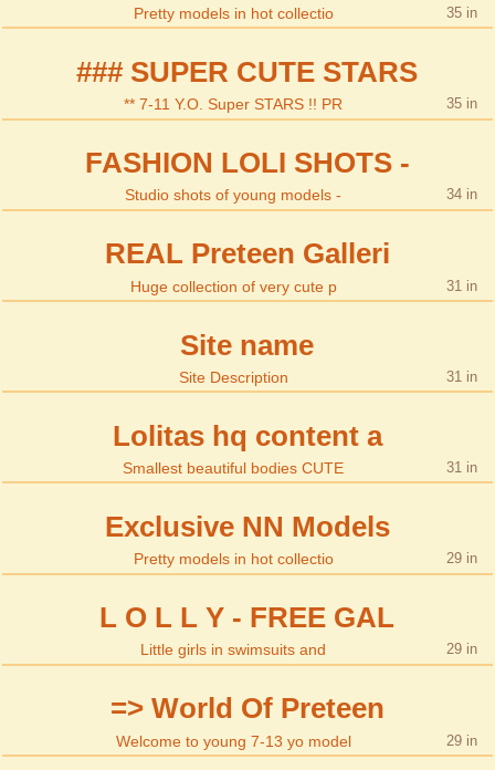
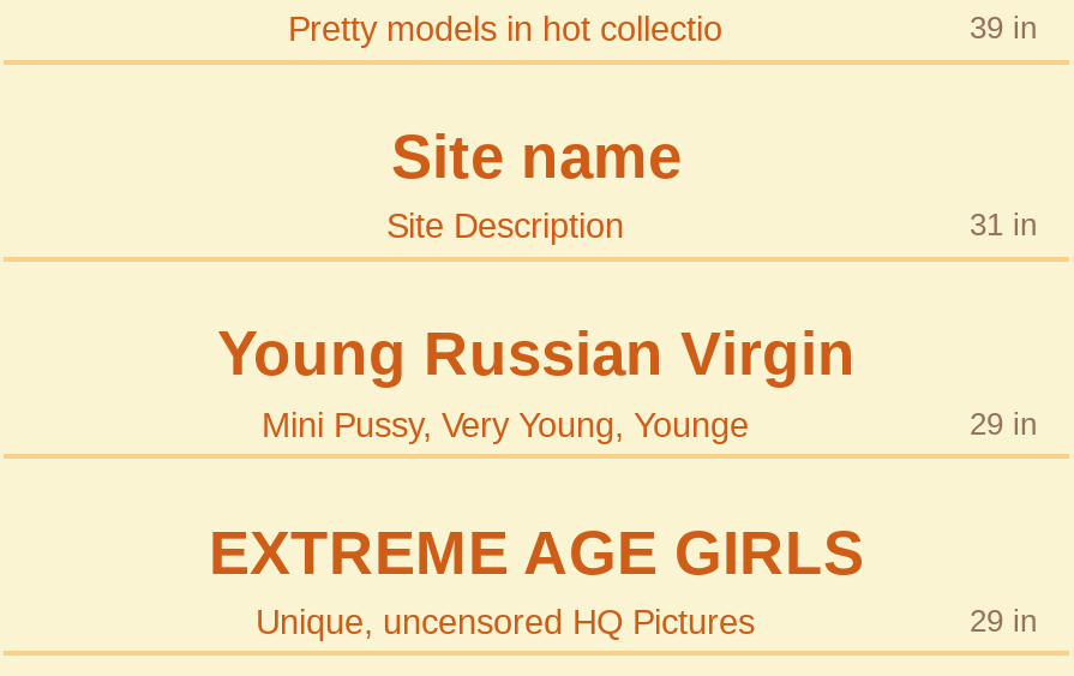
- 35
- ### SUPER CUTE STARS
- ** 7-11 Y.O. Super STARS !! PR
- 35
- FASHION LOLI SHOTS -
- Studio shots of young models -
- 34
- REAL Preteen Galleri
- Huge collection of very cute p
- 31
+ 39

- Lolitas hq content a
- Smallest beautiful bodies CUTE
- 31
- Exclusive NN Models
- Pretty models in hot collectio
+ Young Russian Virgin
+ Mini Pussy, Very Young, Younge

- L O L L Y - FREE GAL
- Little girls in swimsuits and
- 29
- => World Of Preteen
- Welcome to young 7-13 yo model
+ EXTREME AGE GIRLS
+ Unique, uncensored HQ Pictures
